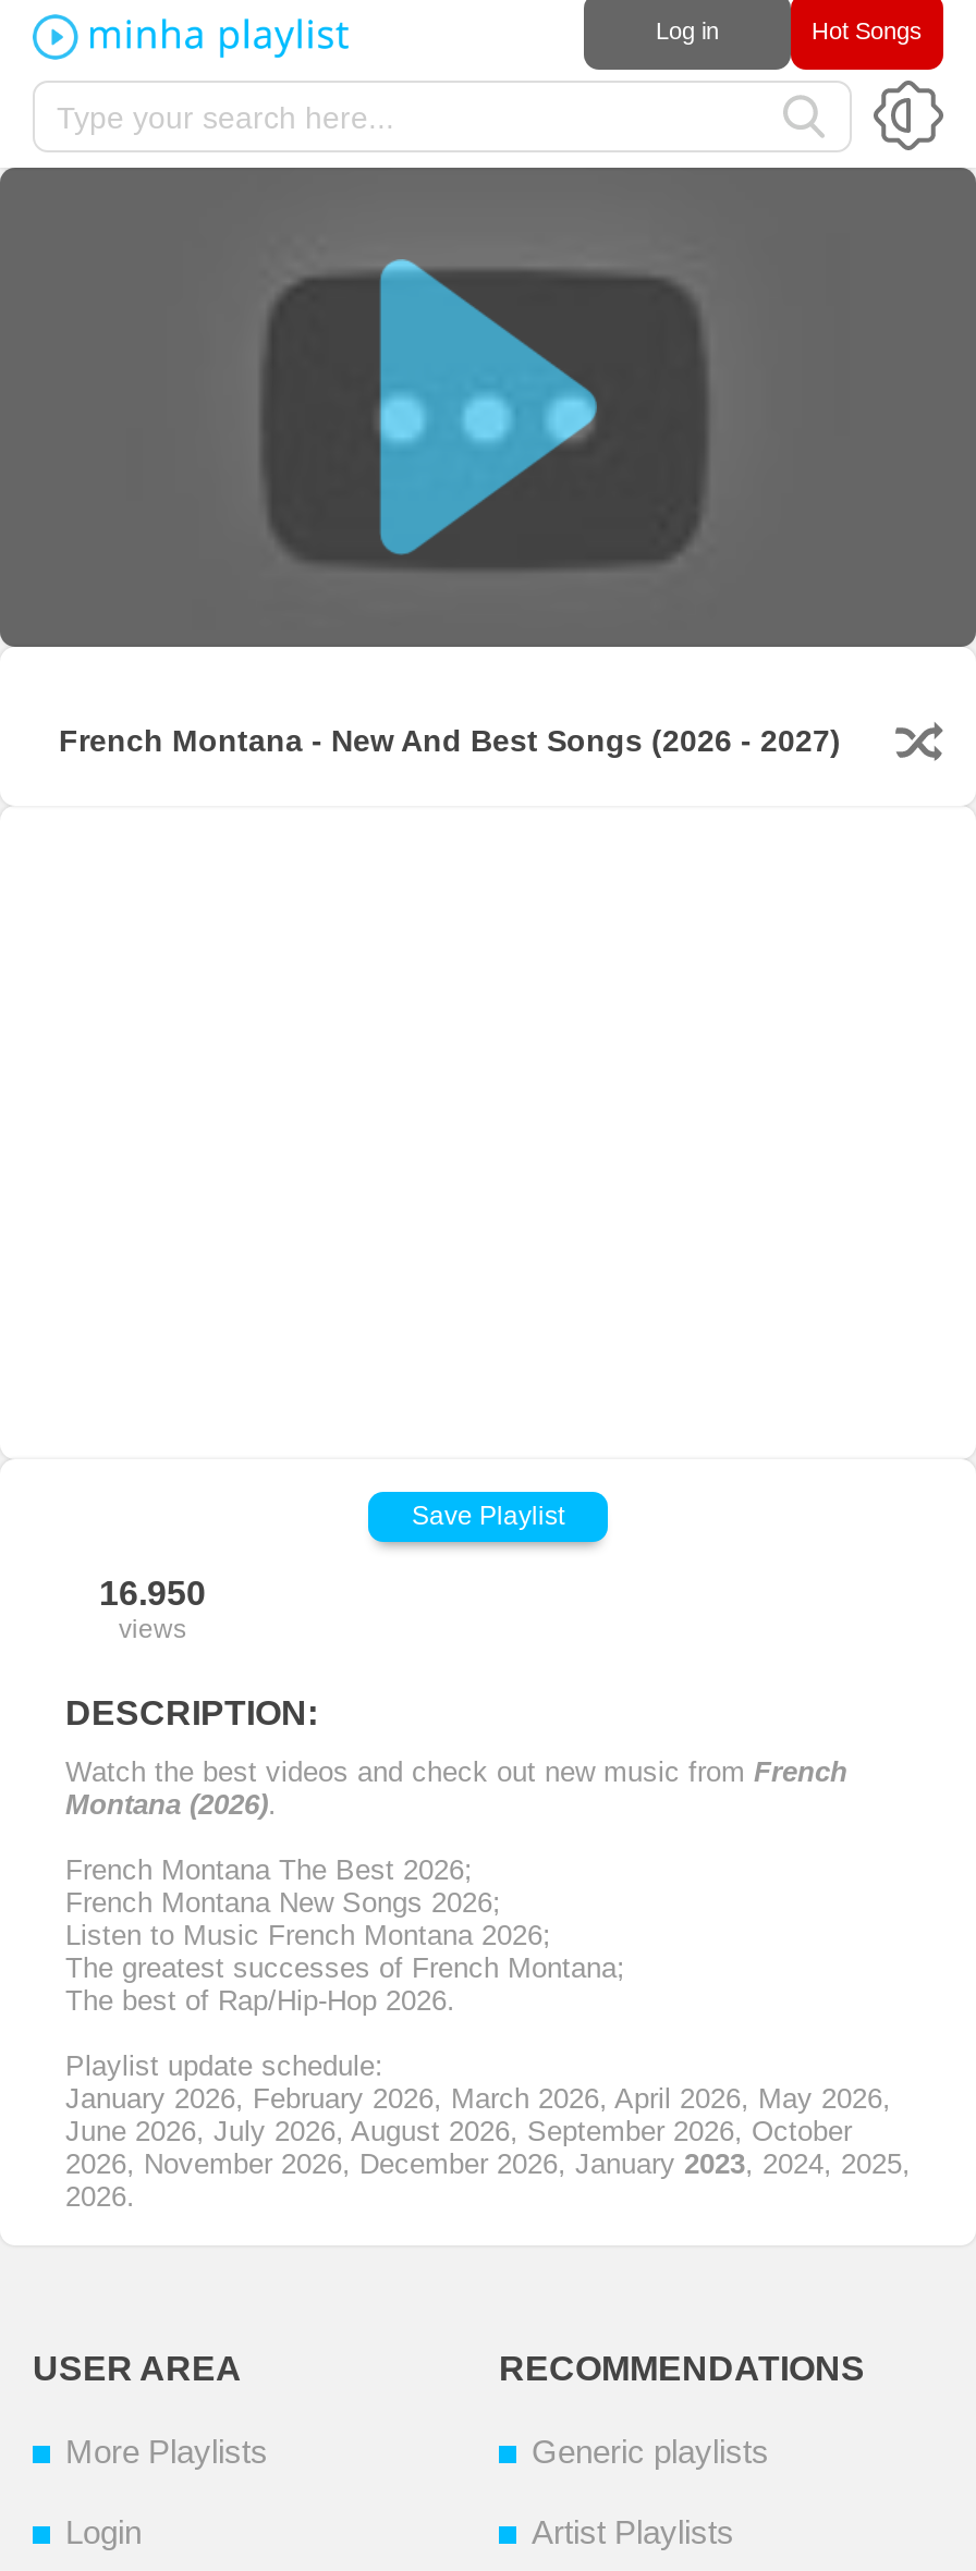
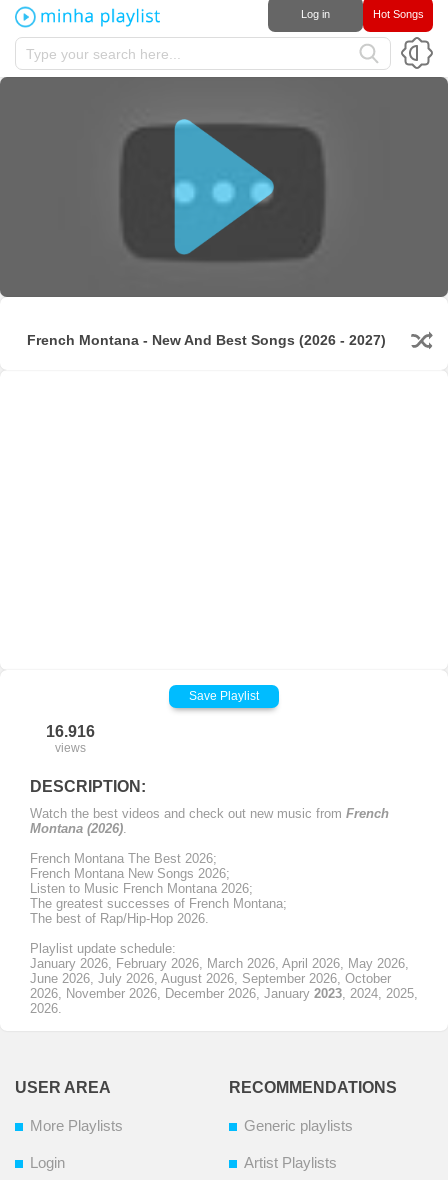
- 16.950
+ 16.916
